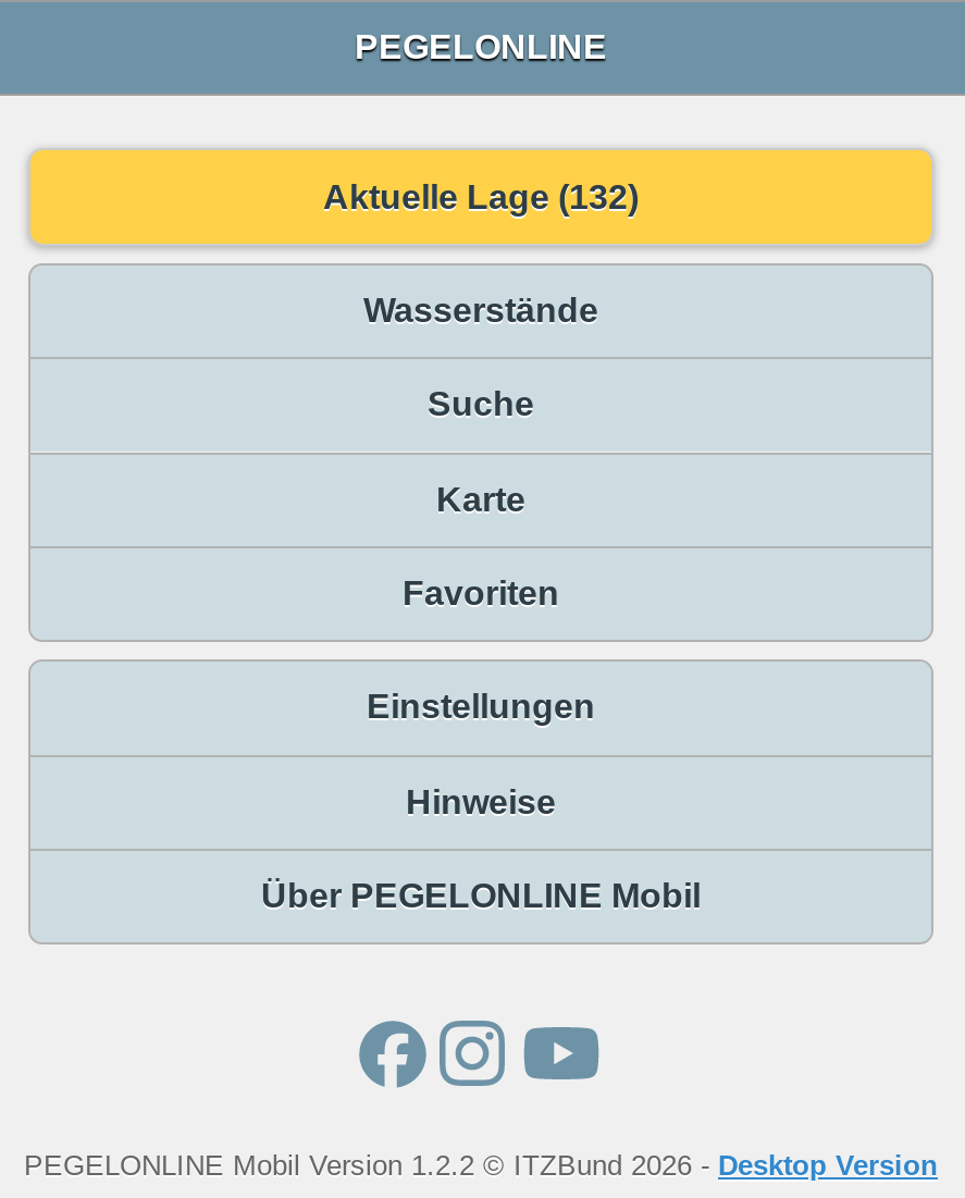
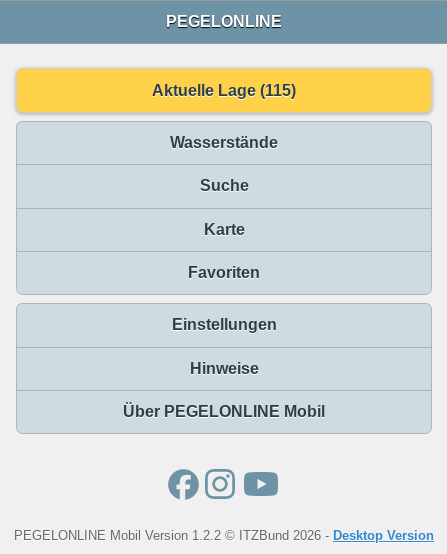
- Aktuelle Lage (132)
+ Aktuelle Lage (115)
